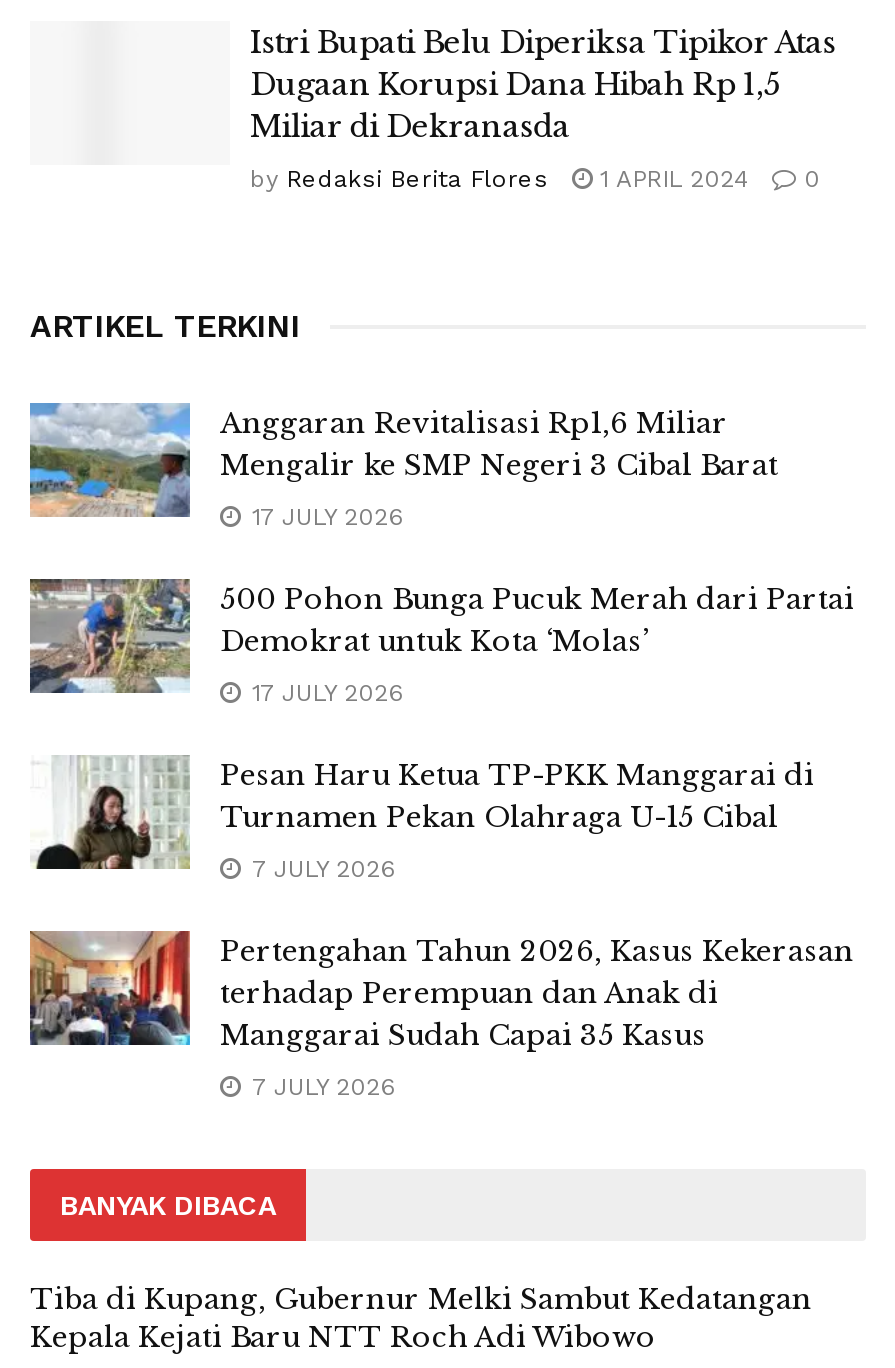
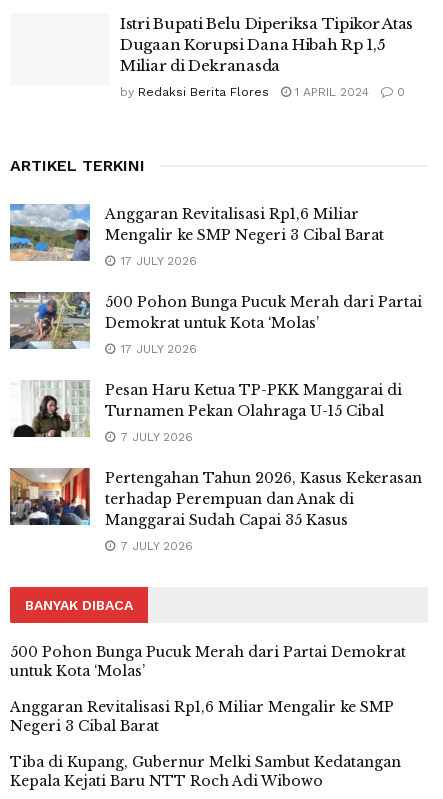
+ 500 Pohon Bunga Pucuk Merah dari Partai Demokrat
+ untuk Kota ‘Molas’
+ Anggaran Revitalisasi Rp1,6 Miliar Mengalir ke SMP
+ Negeri 3 Cibal Barat
